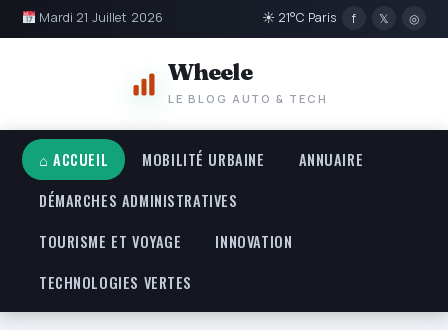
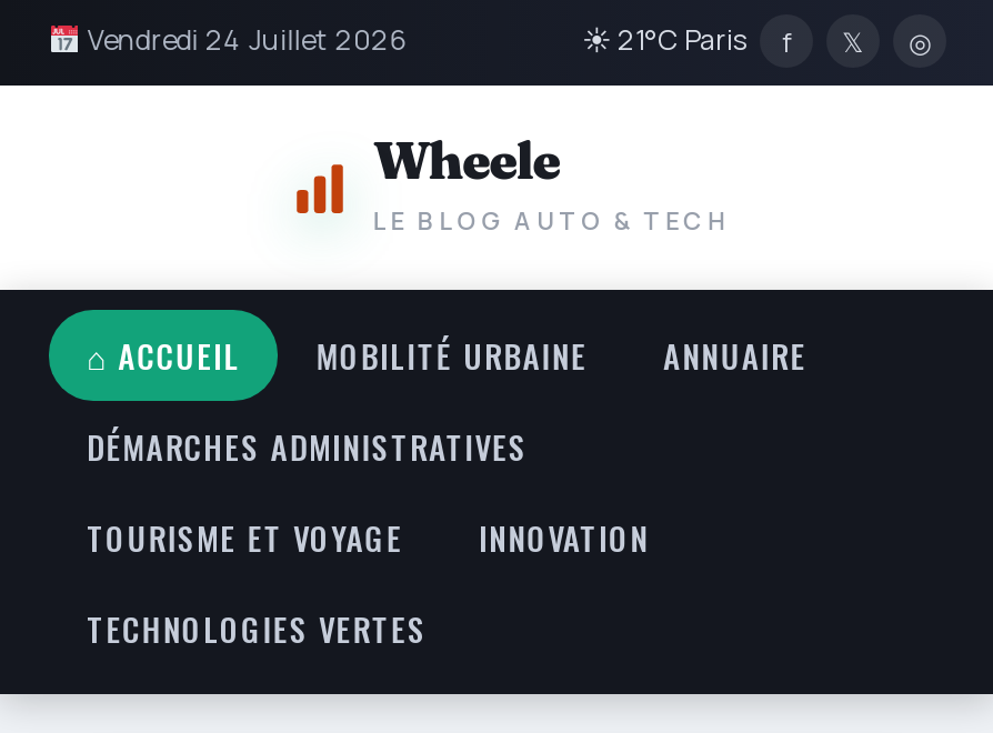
- Mardi 21 Juillet 2026
+ Vendredi 24 Juillet 2026
